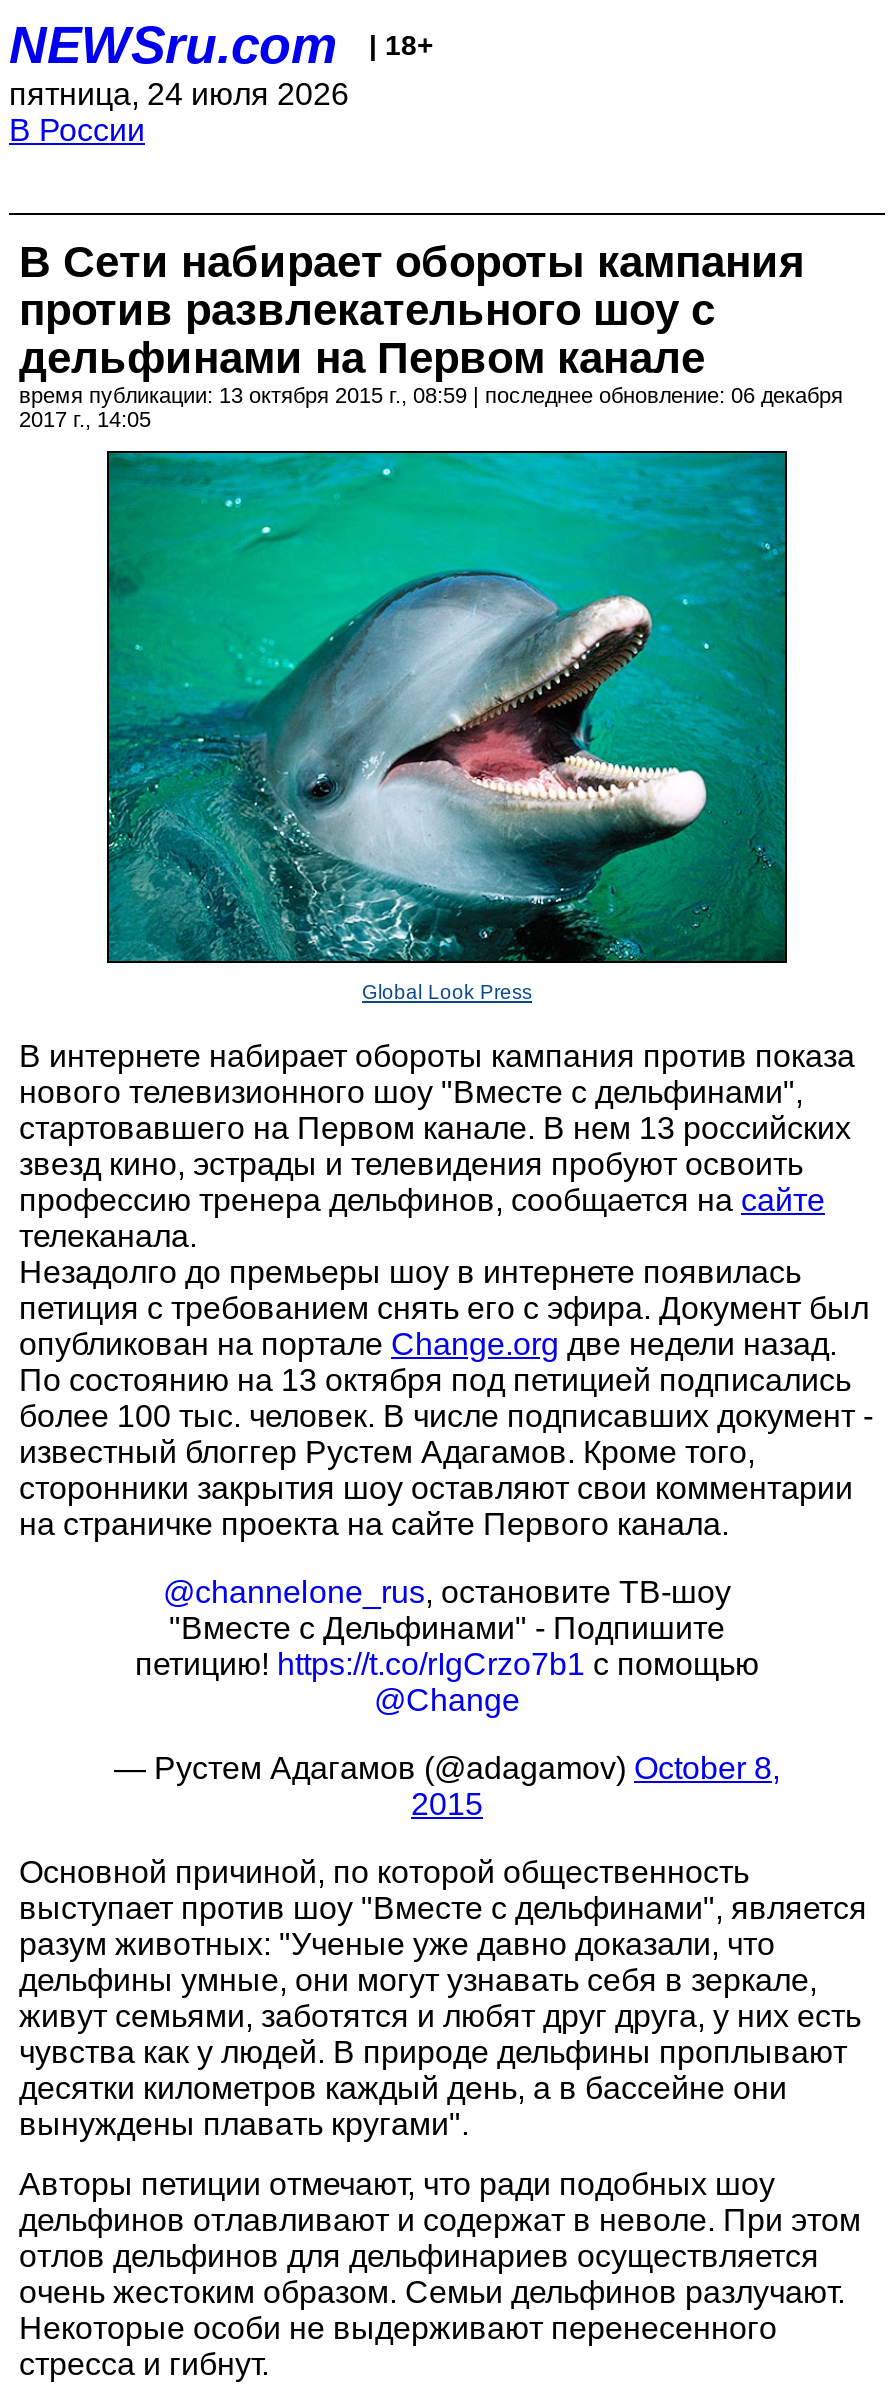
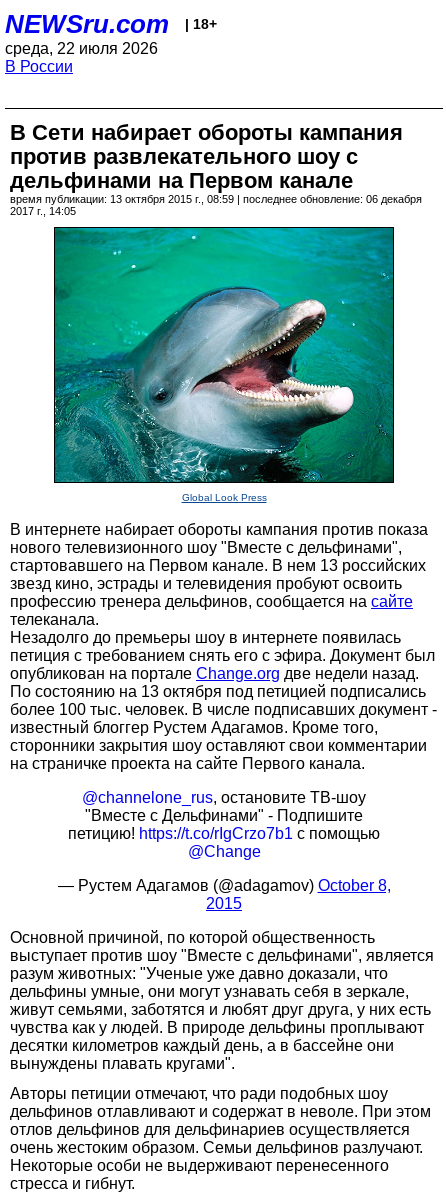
- пятница, 24 июля 2026
+ среда, 22 июля 2026
